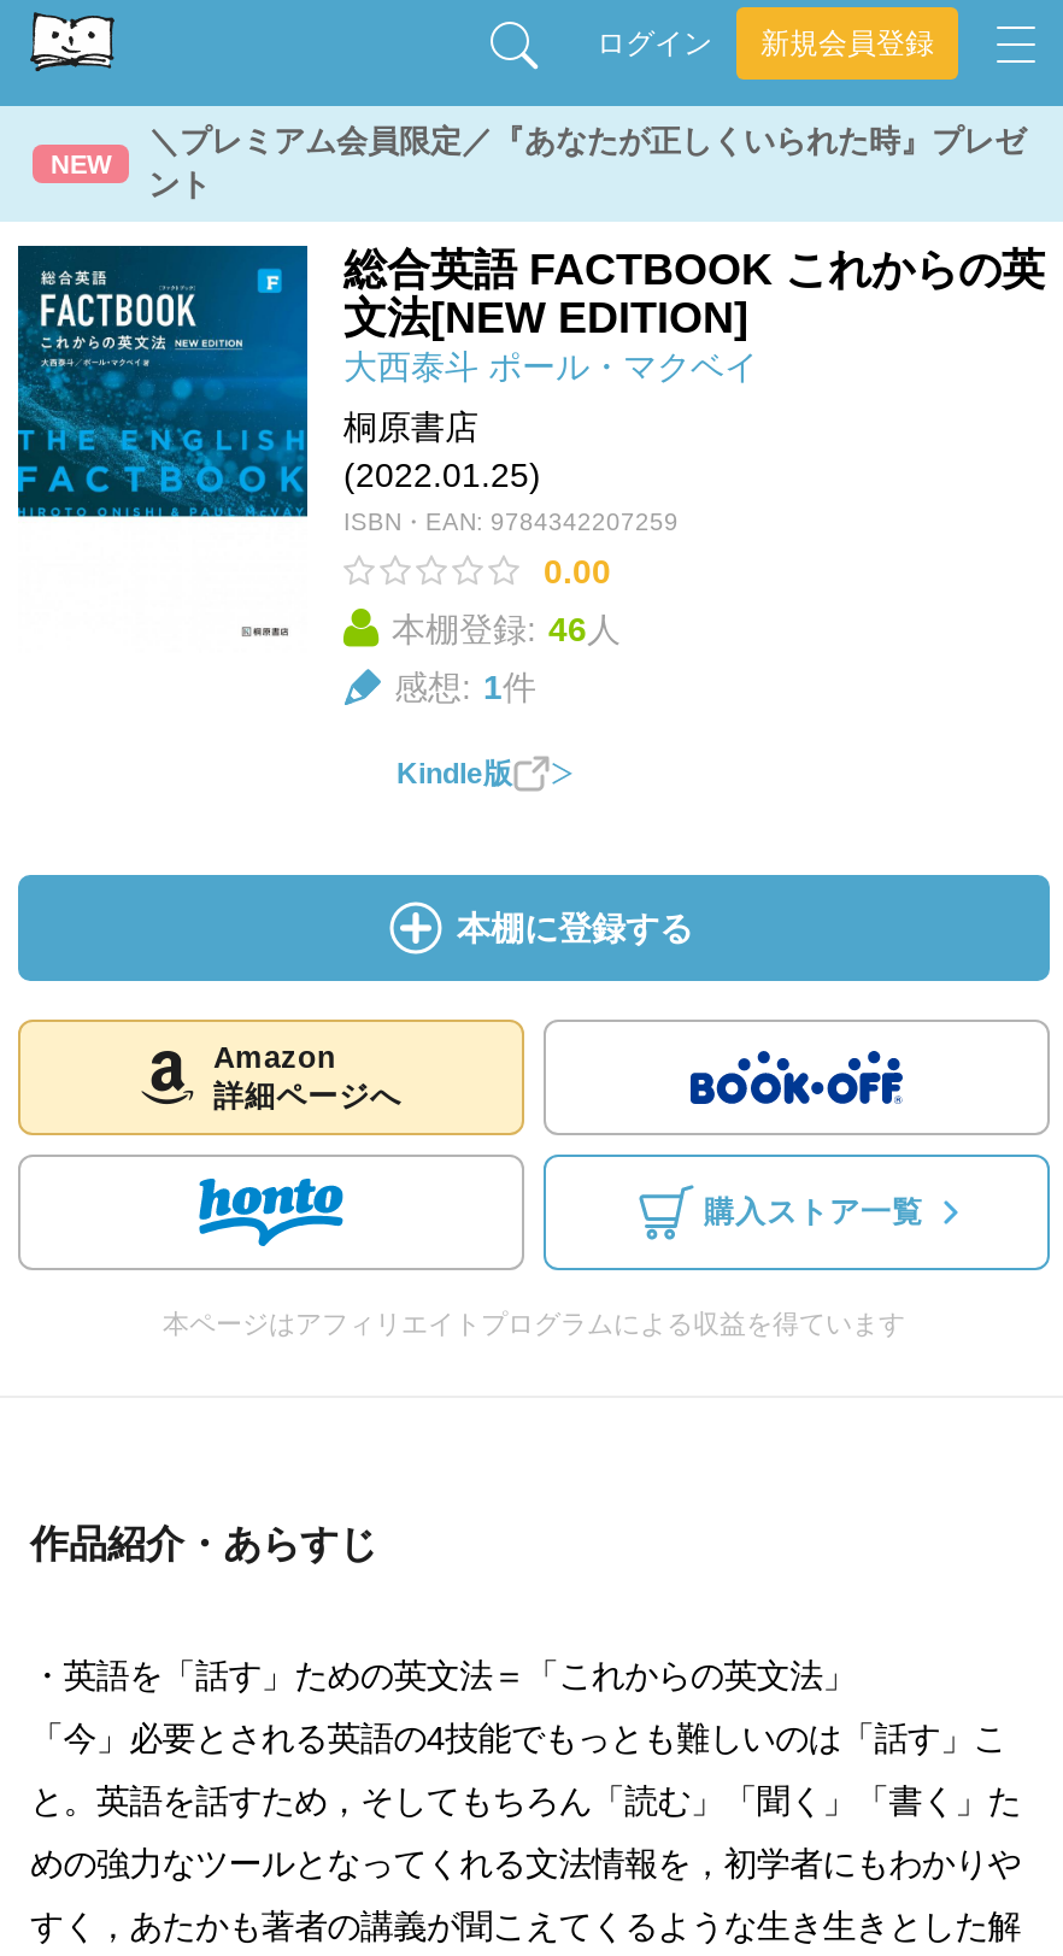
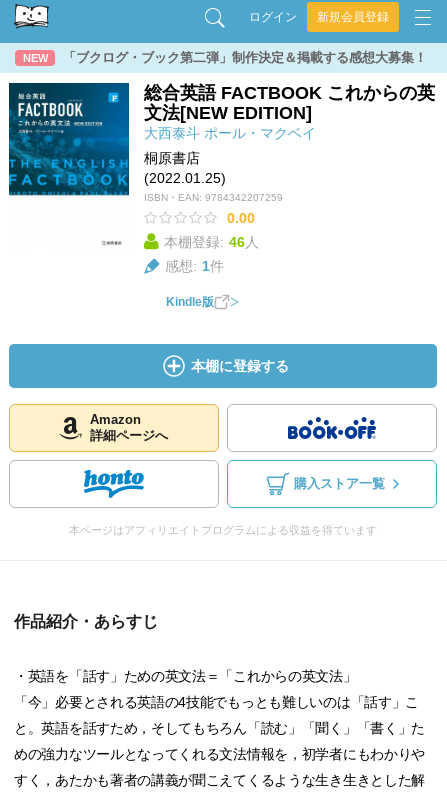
- ＼プレミアム会員限定／『あなたが正しくいられた時』プレゼ
- ント
+ 「ブクログ・ブック第二弾」制作決定＆掲載する感想大募集！
